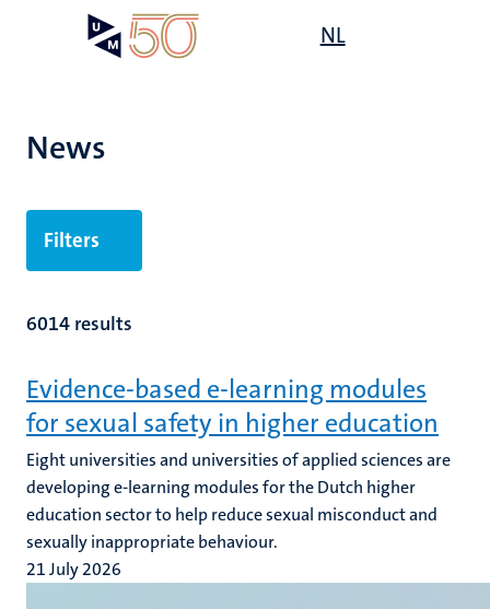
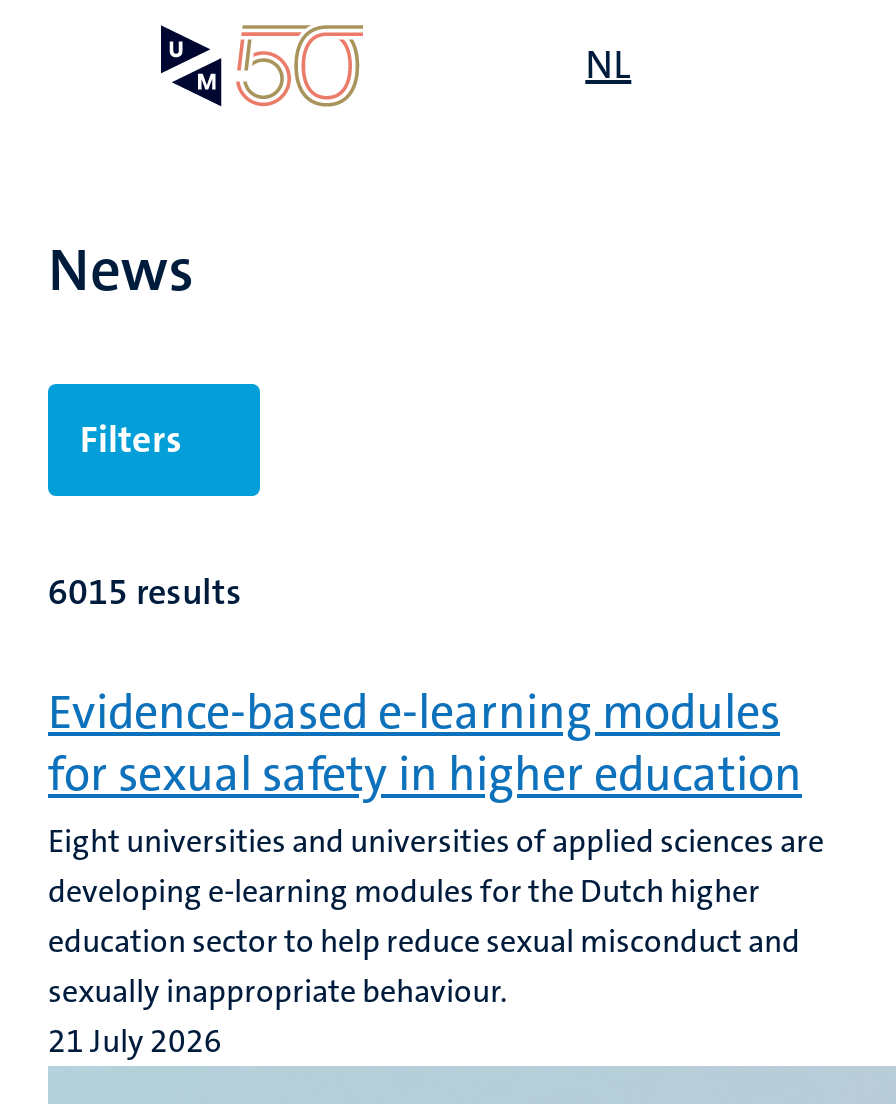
- 6014 results
+ 6015 results
